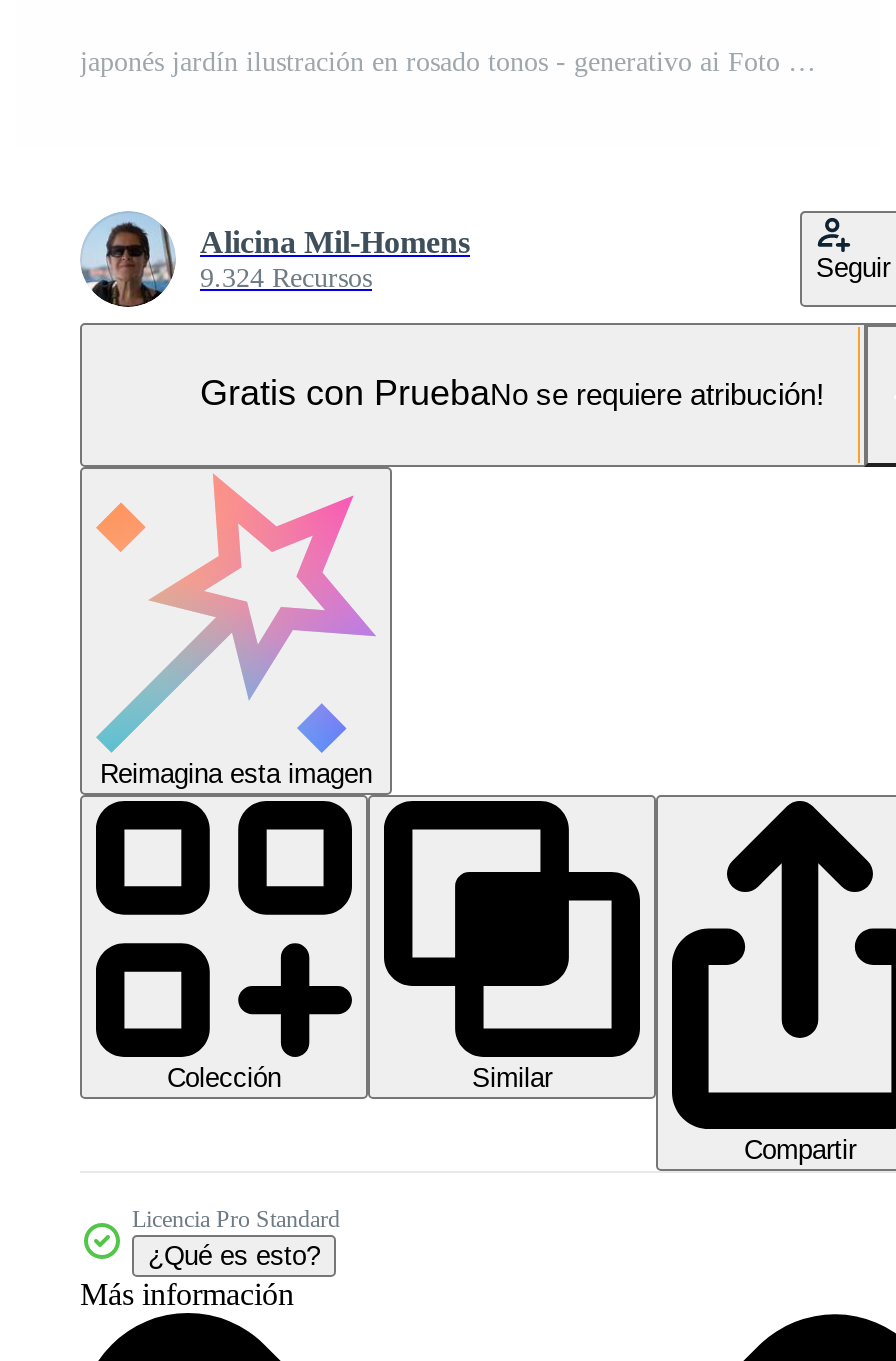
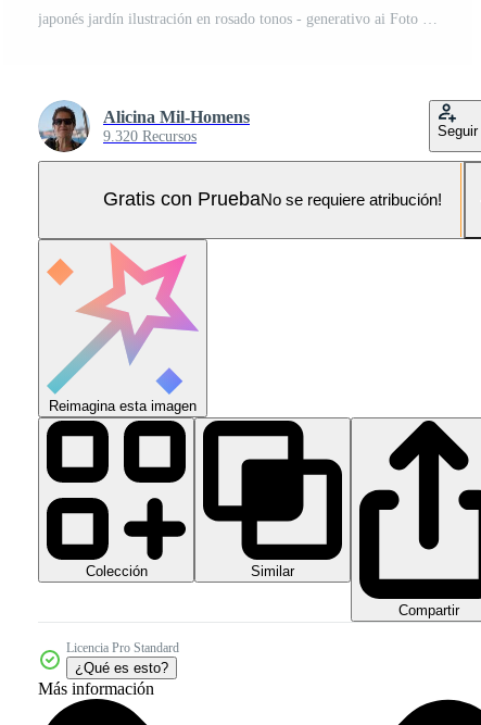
- 9.324 Recursos
+ 9.320 Recursos
